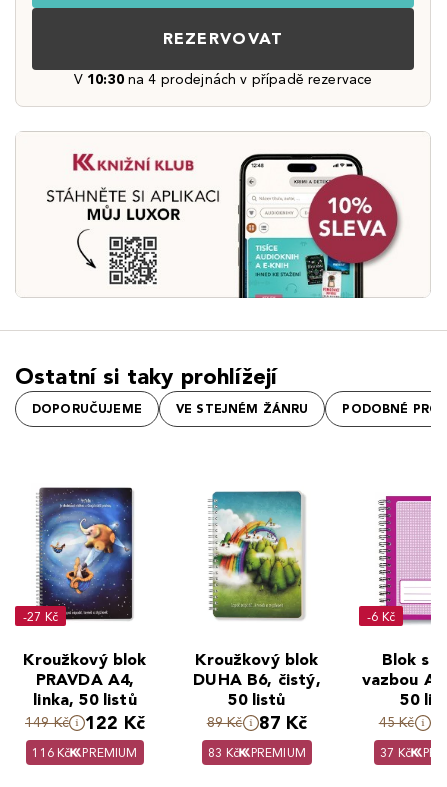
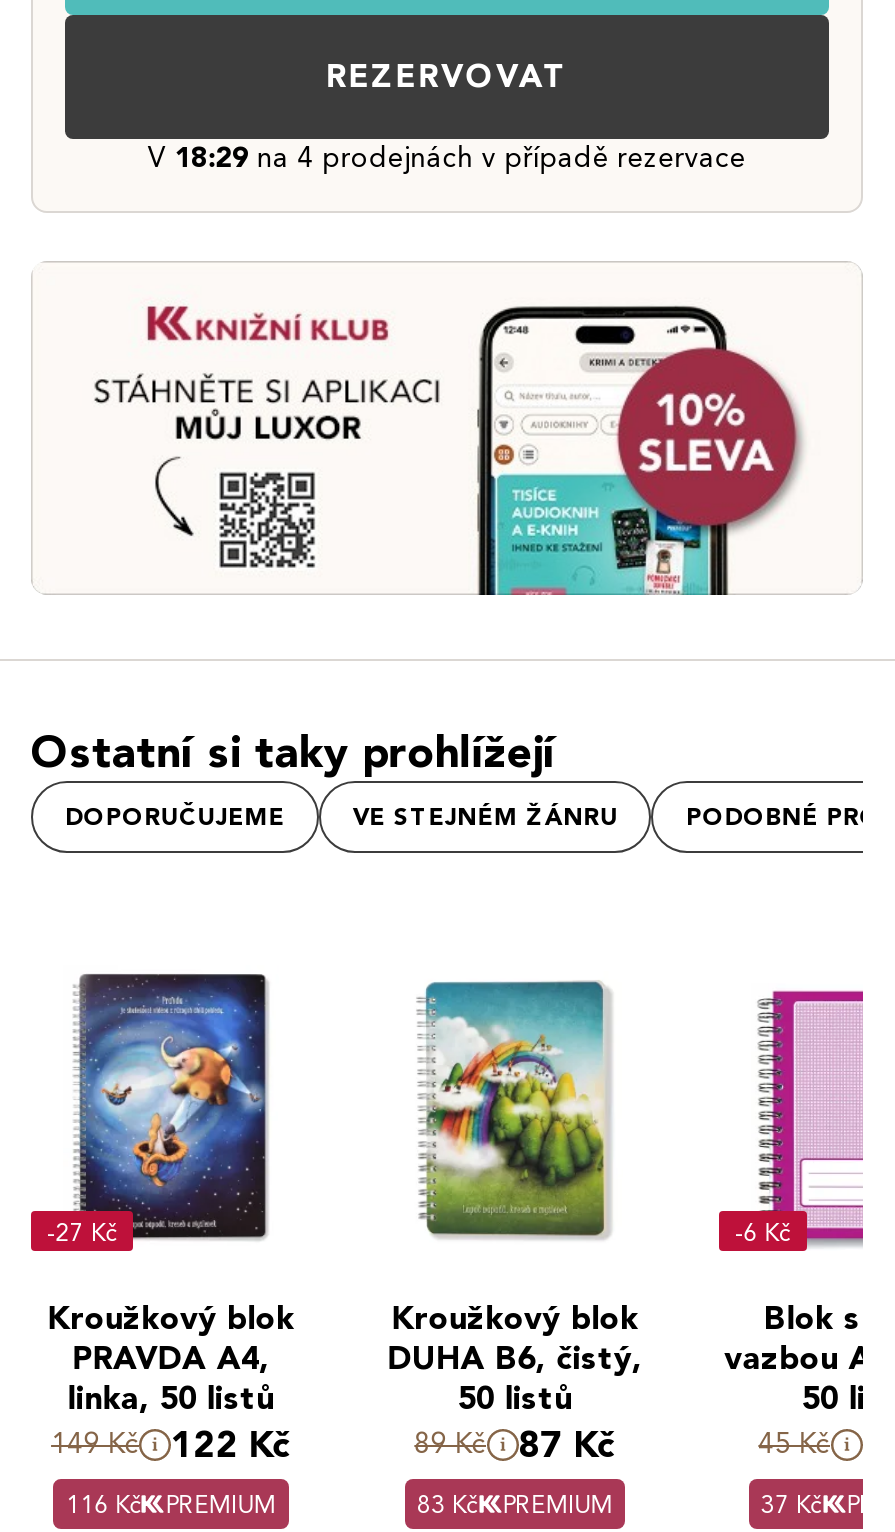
- V 10:30 na 4 prodejnách v případě rezervace
+ V 18:29 na 4 prodejnách v případě rezervace
